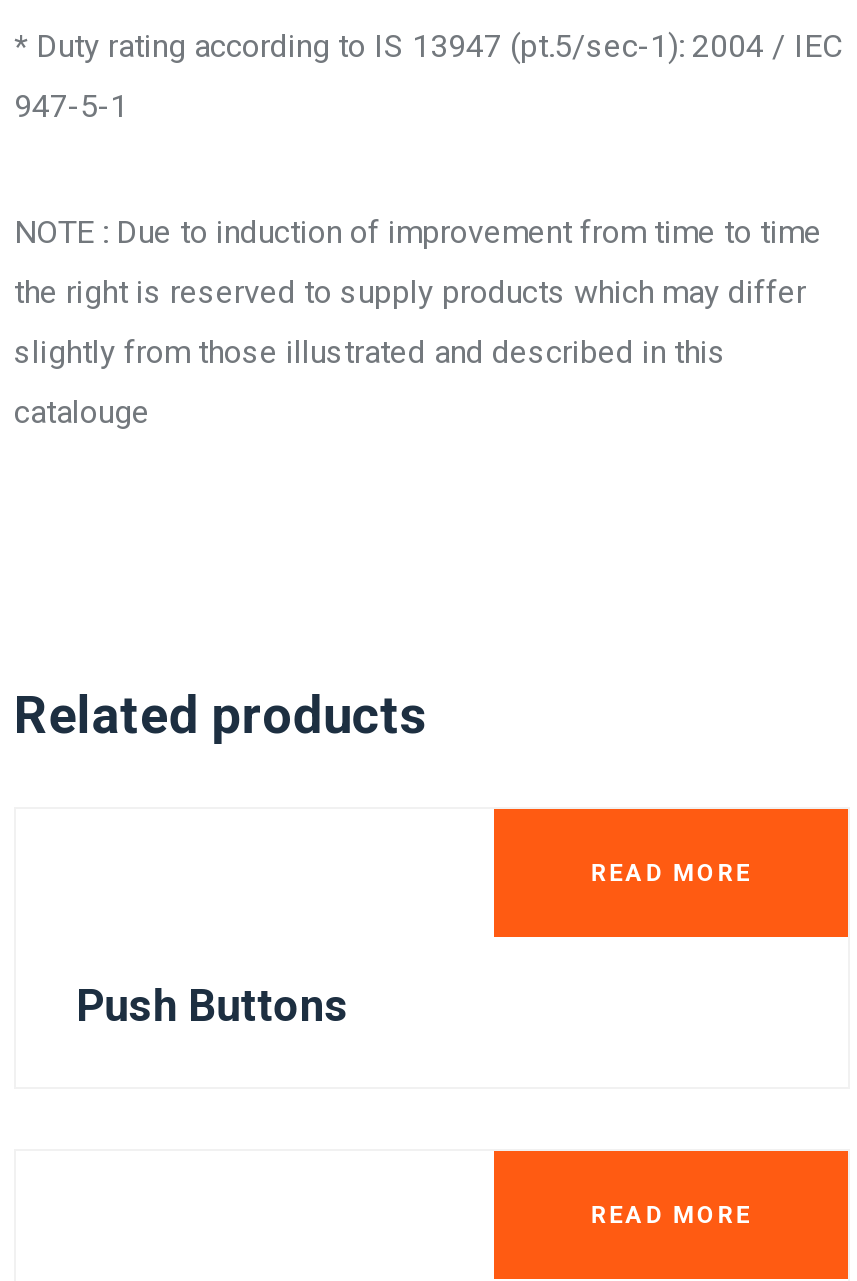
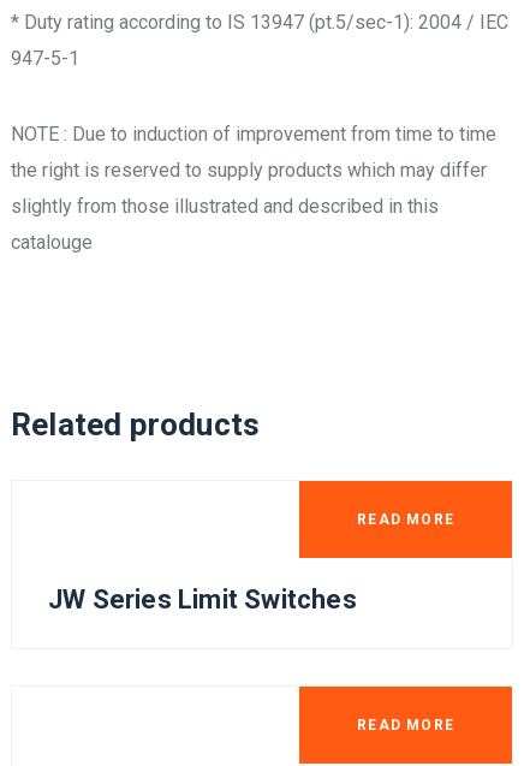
- Push Buttons
+ JW Series Limit Switches
